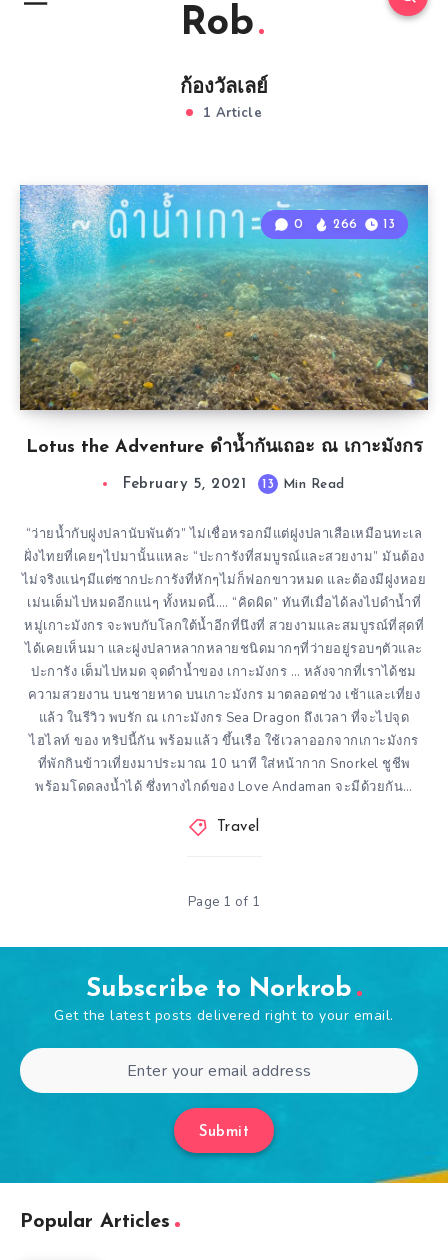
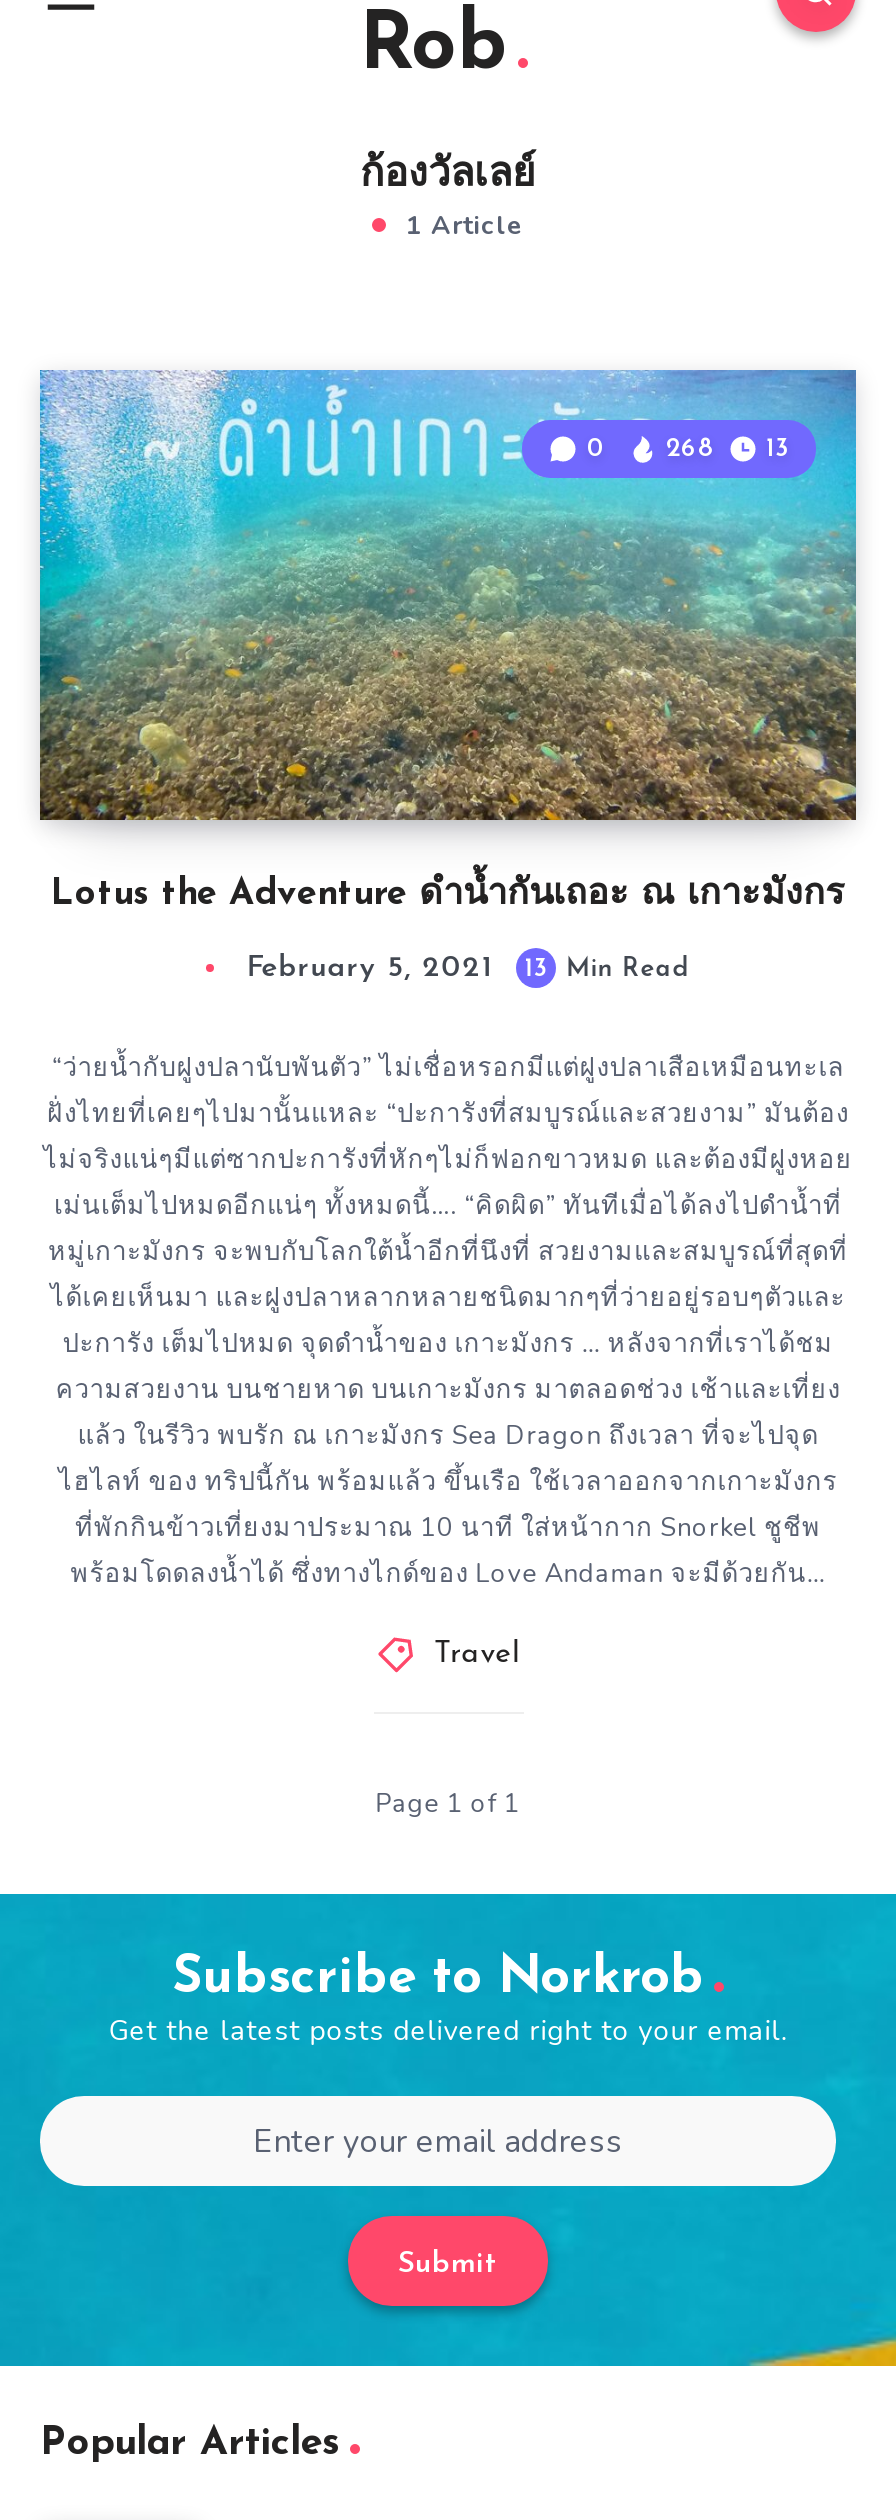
- 0 266 13
+ 0 268 13
